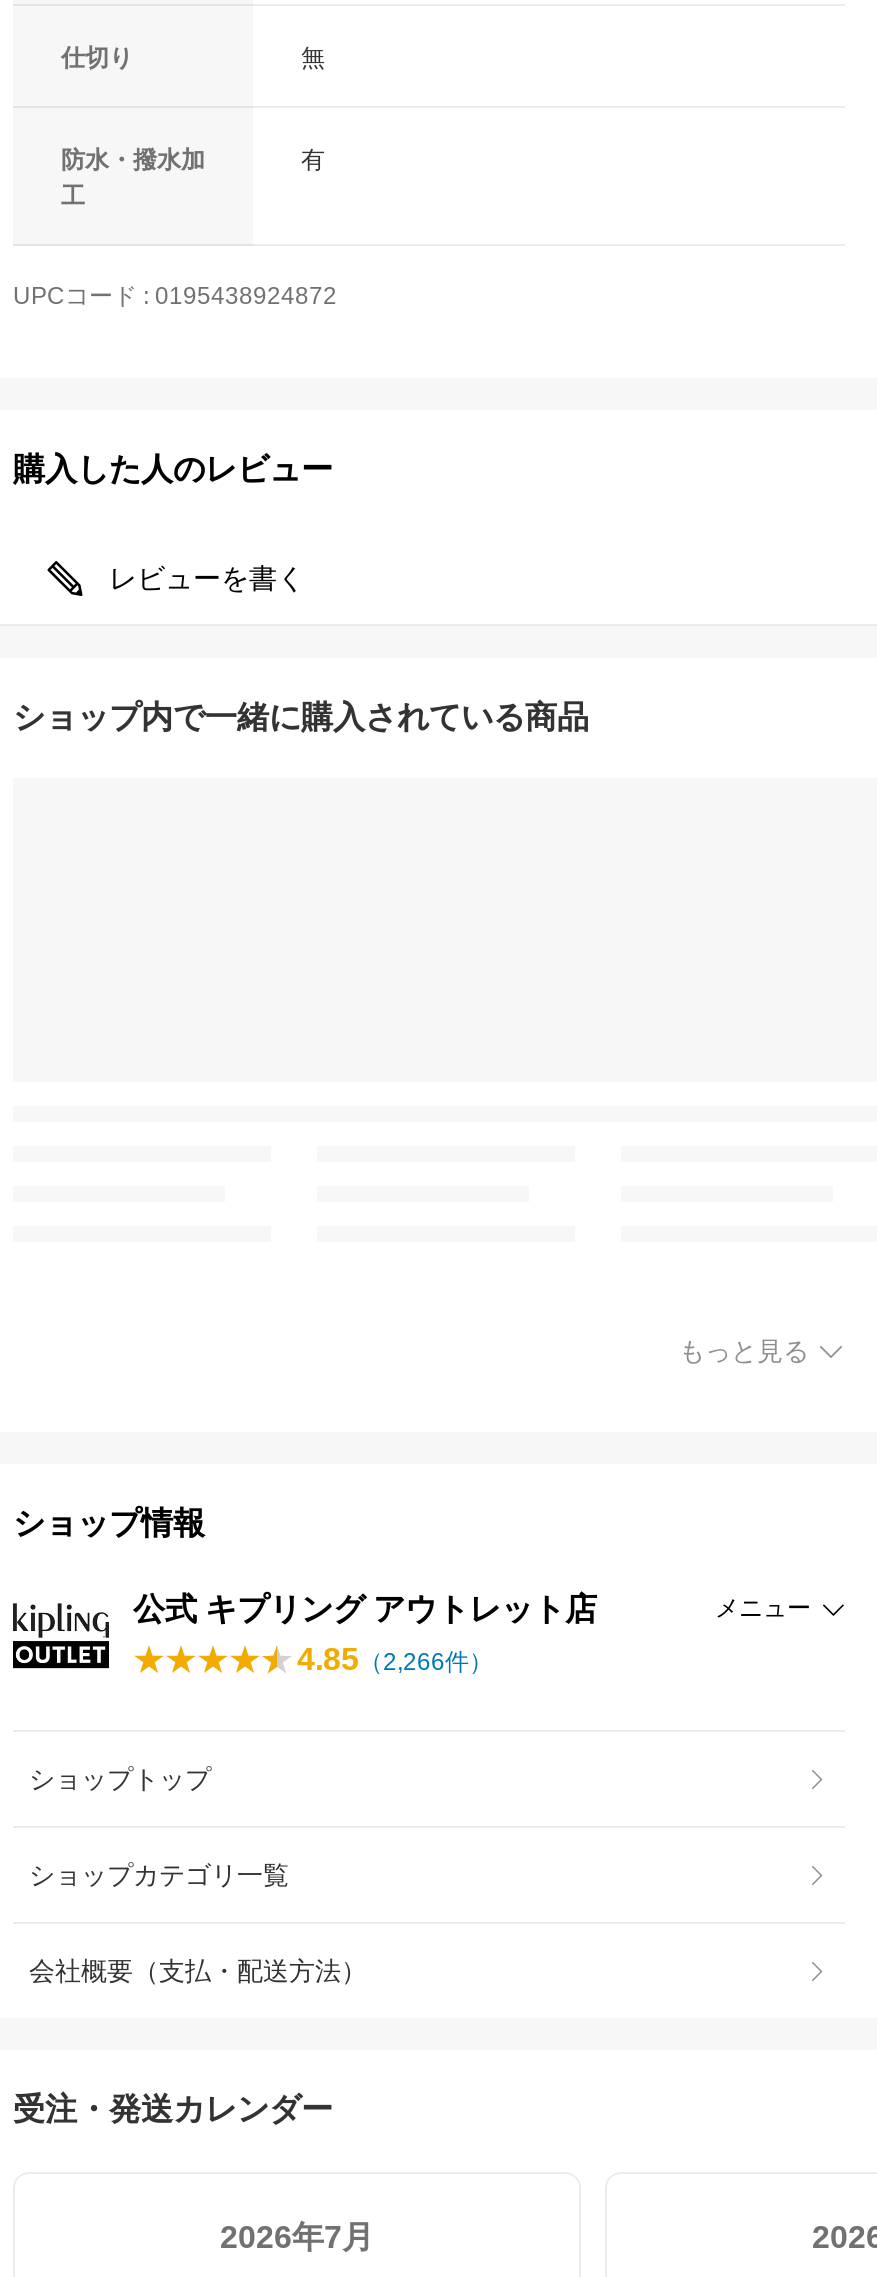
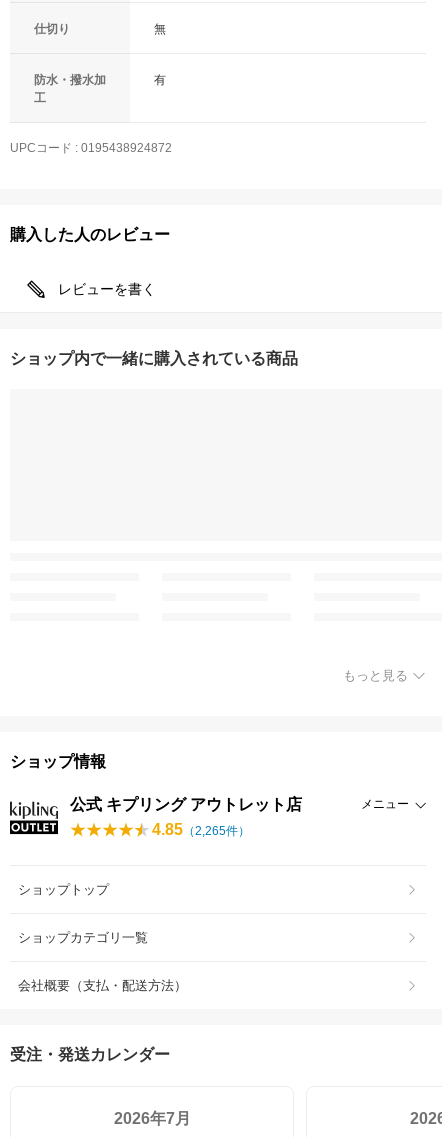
- 4.85（2,266件）
+ 4.85（2,265件）
